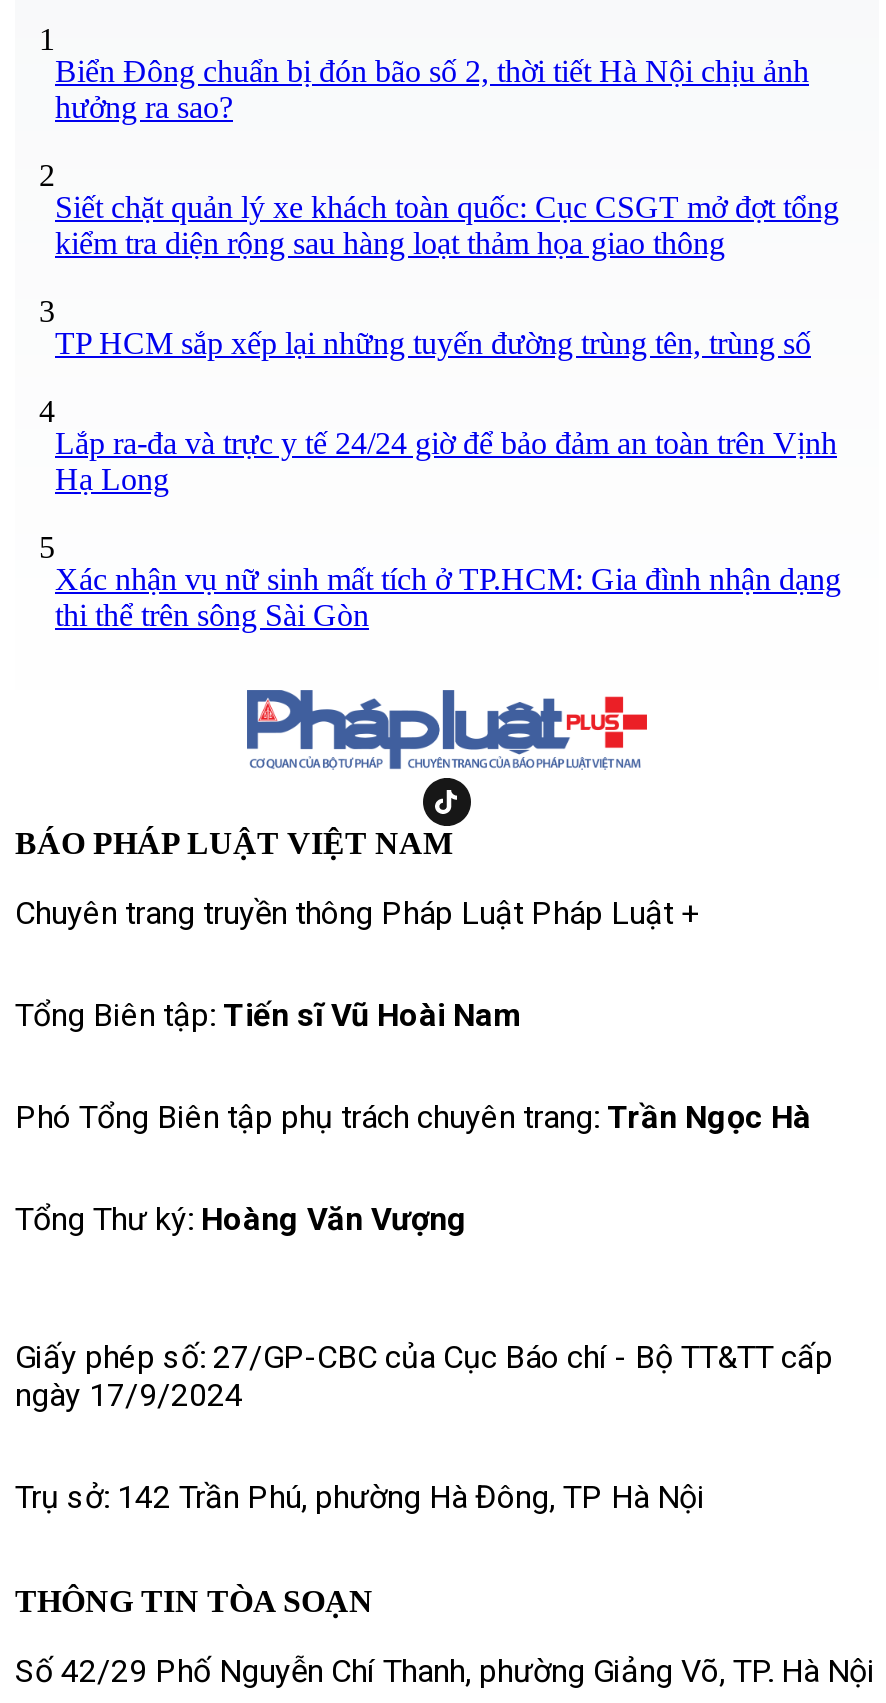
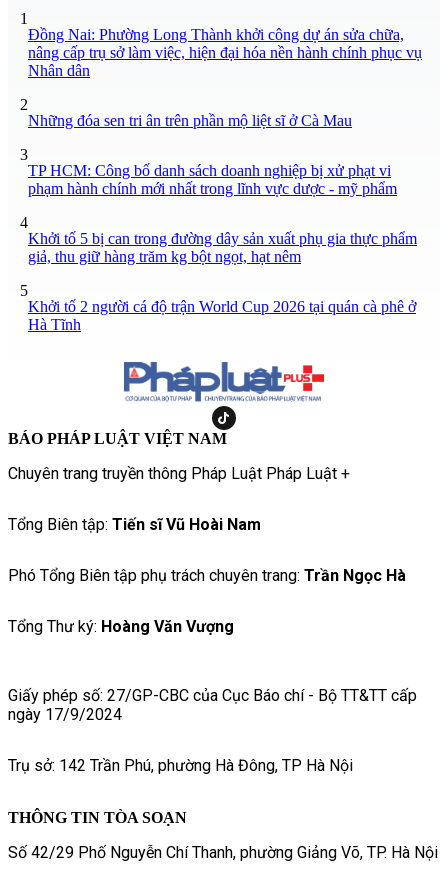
- Biển Đông chuẩn bị đón bão số 2, thời tiết Hà Nội chịu ảnh
- hưởng ra sao?
+ Đồng Nai: Phường Long Thành khởi công dự án sửa chữa,
+ nâng cấp trụ sở làm việc, hiện đại hóa nền hành chính phục vụ
+ Nhân dân

- Siết chặt quản lý xe khách toàn quốc: Cục CSGT mở đợt tổng
- kiểm tra diện rộng sau hàng loạt thảm họa giao thông
+ Những đóa sen tri ân trên phần mộ liệt sĩ ở Cà Mau

- TP HCM sắp xếp lại những tuyến đường trùng tên, trùng số
+ TP HCM: Công bố danh sách doanh nghiệp bị xử phạt vi
+ phạm hành chính mới nhất trong lĩnh vực dược - mỹ phẩm

- Lắp ra-đa và trực y tế 24/24 giờ để bảo đảm an toàn trên Vịnh
- Hạ Long
+ Khởi tố 5 bị can trong đường dây sản xuất phụ gia thực phẩm
+ giả, thu giữ hàng trăm kg bột ngọt, hạt nêm

- Xác nhận vụ nữ sinh mất tích ở TP.HCM: Gia đình nhận dạng
- thi thể trên sông Sài Gòn
+ Khởi tố 2 người cá độ trận World Cup 2026 tại quán cà phê ở
+ Hà Tĩnh
